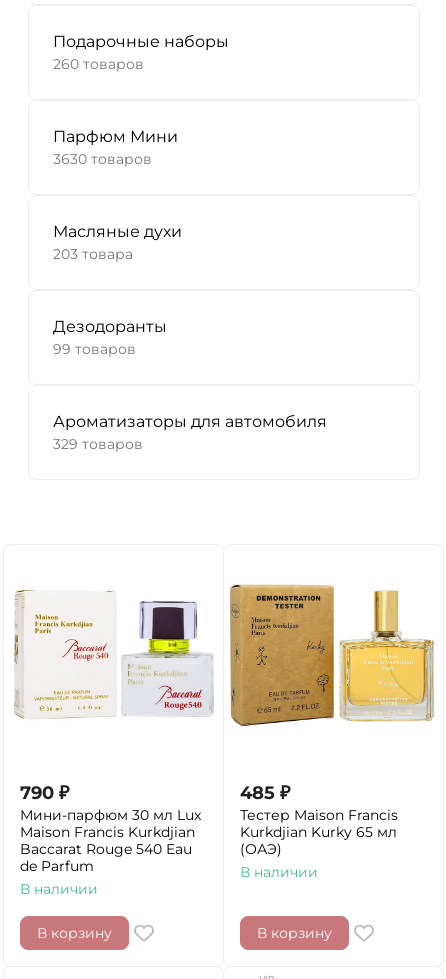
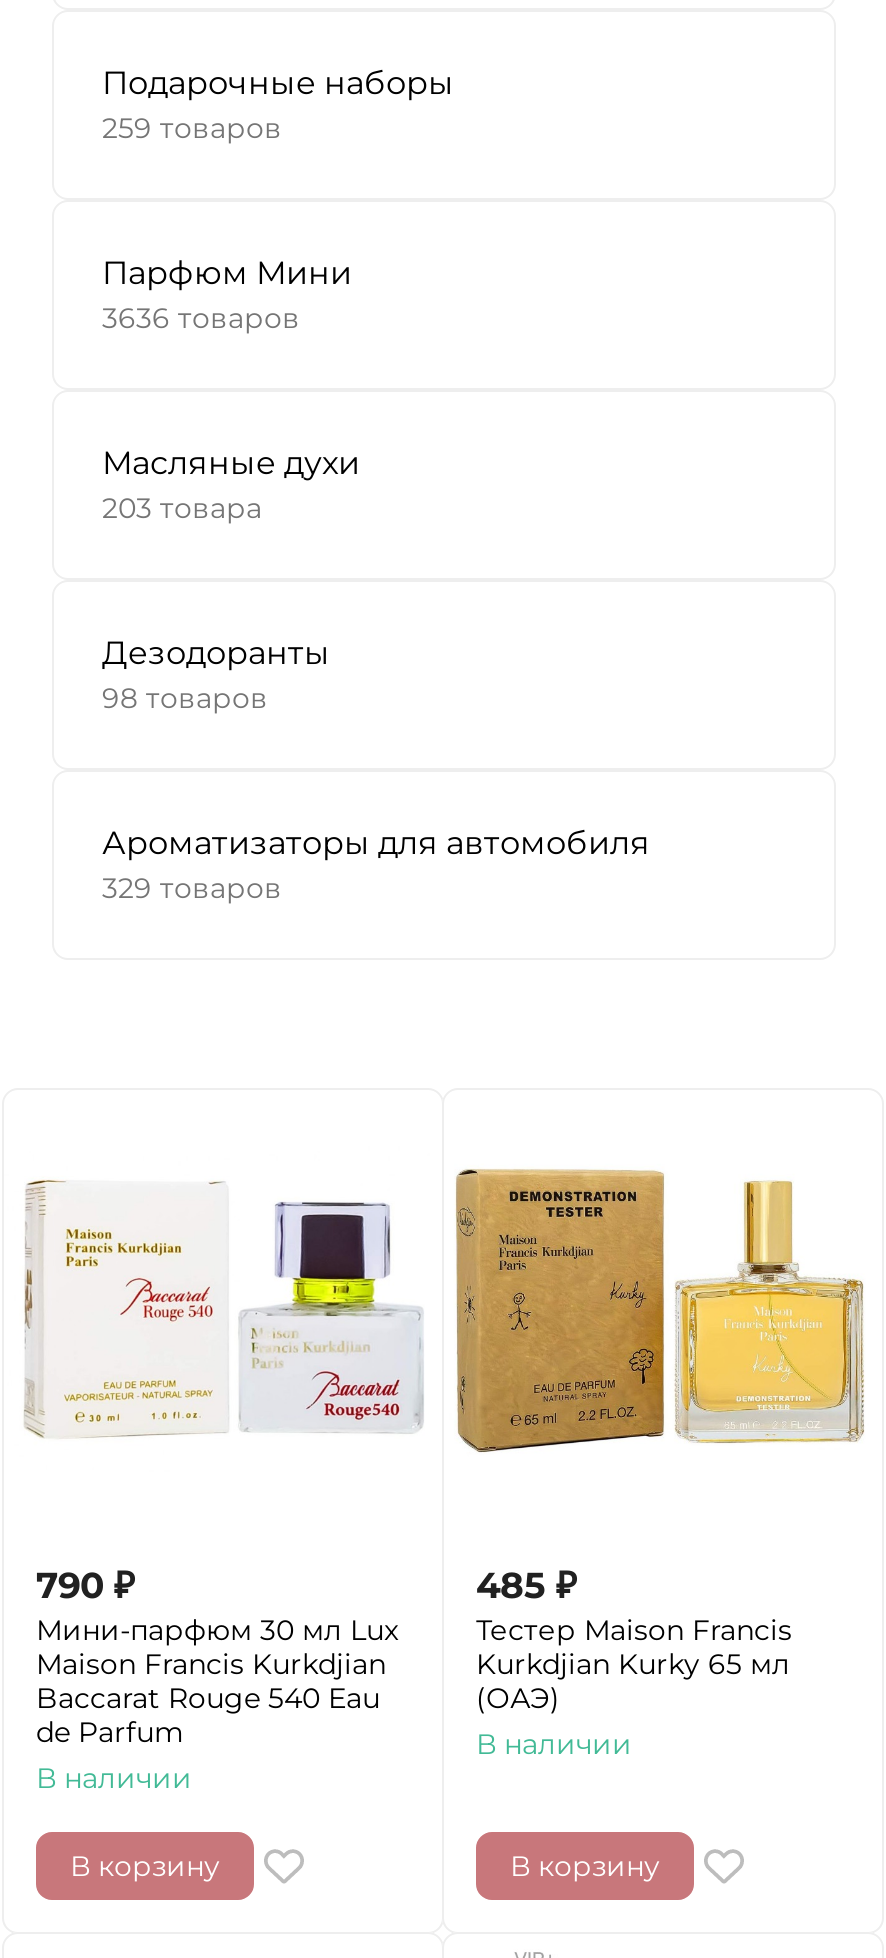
- 260 товаров
+ 259 товаров

- 3630 товаров
+ 3636 товаров

- 99 товаров
+ 98 товаров
